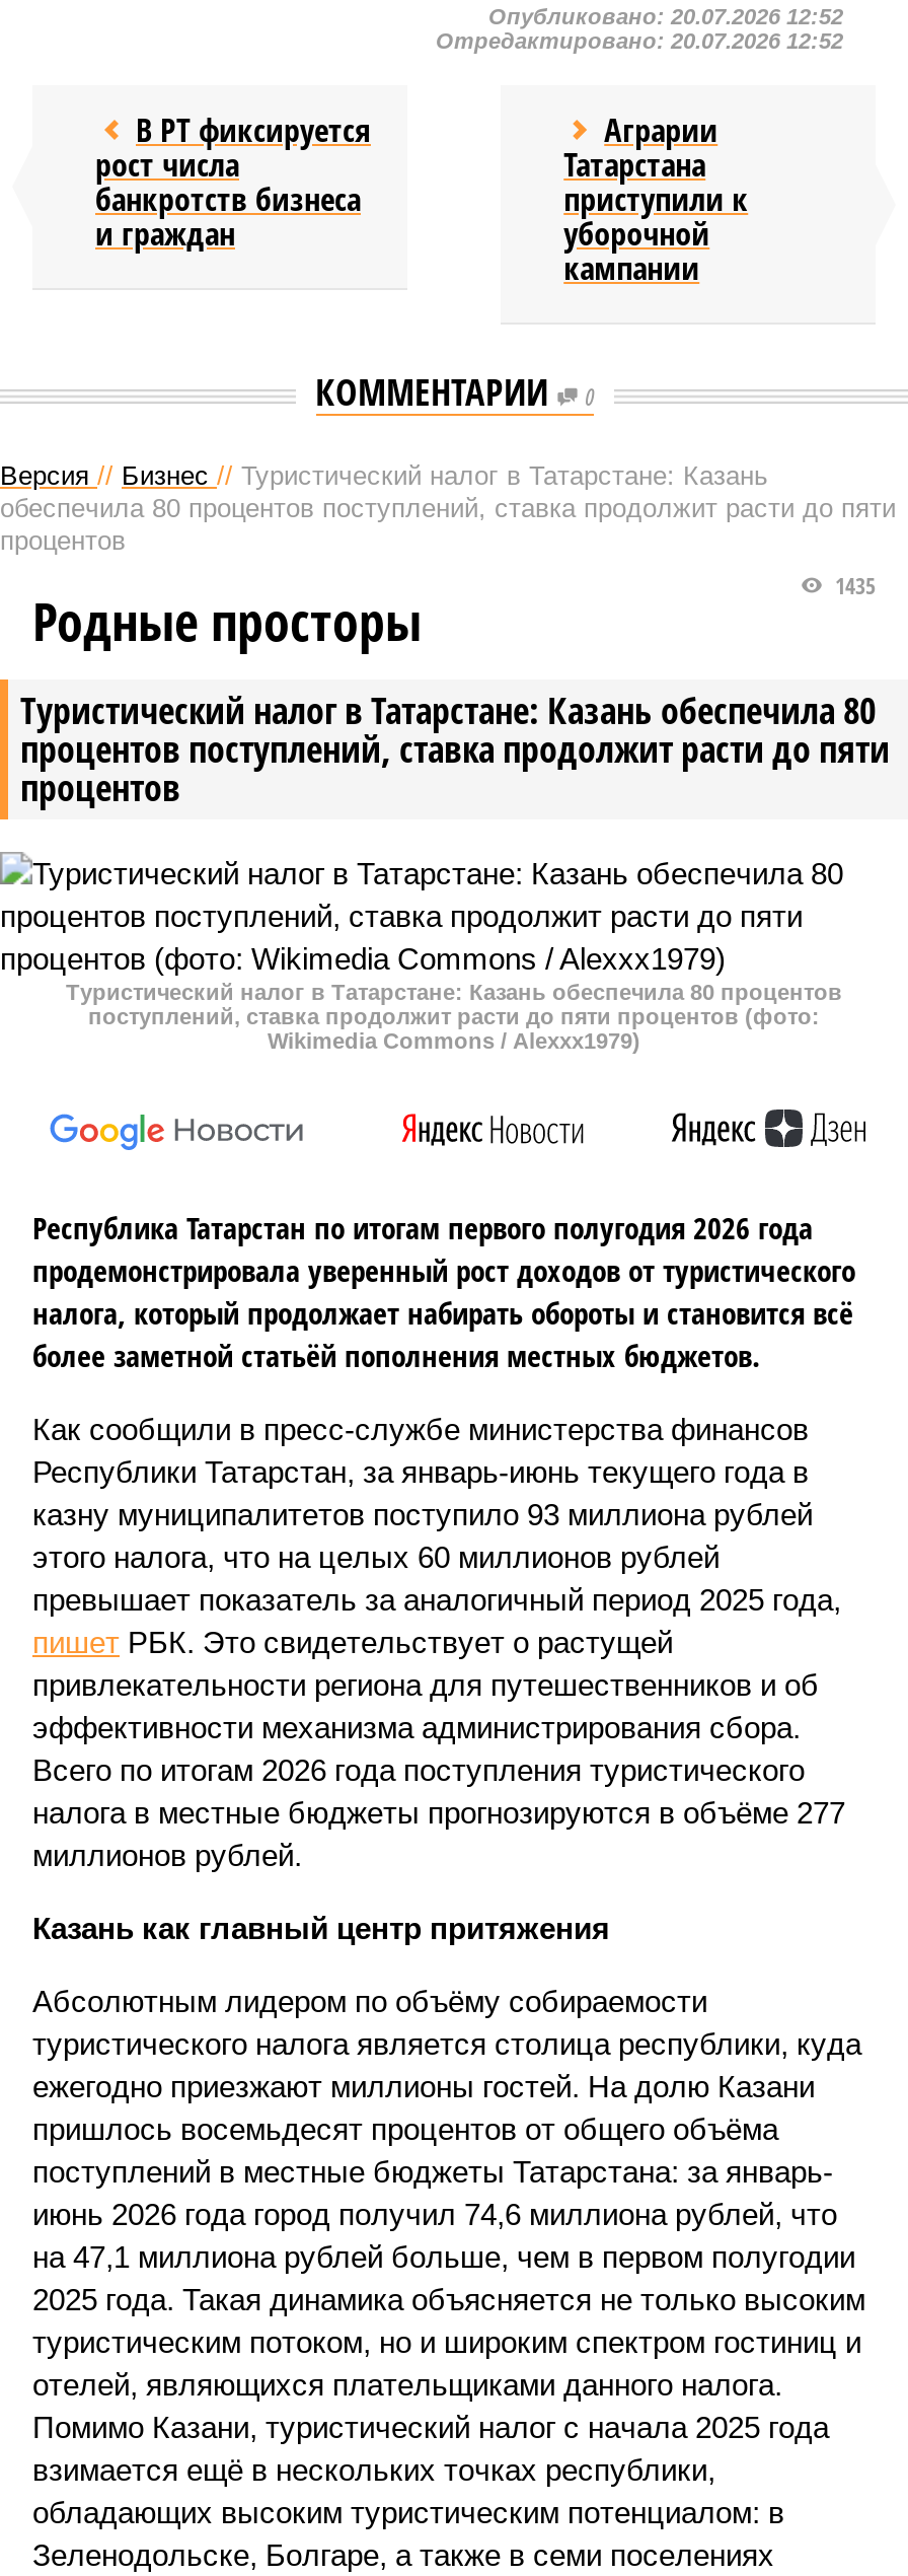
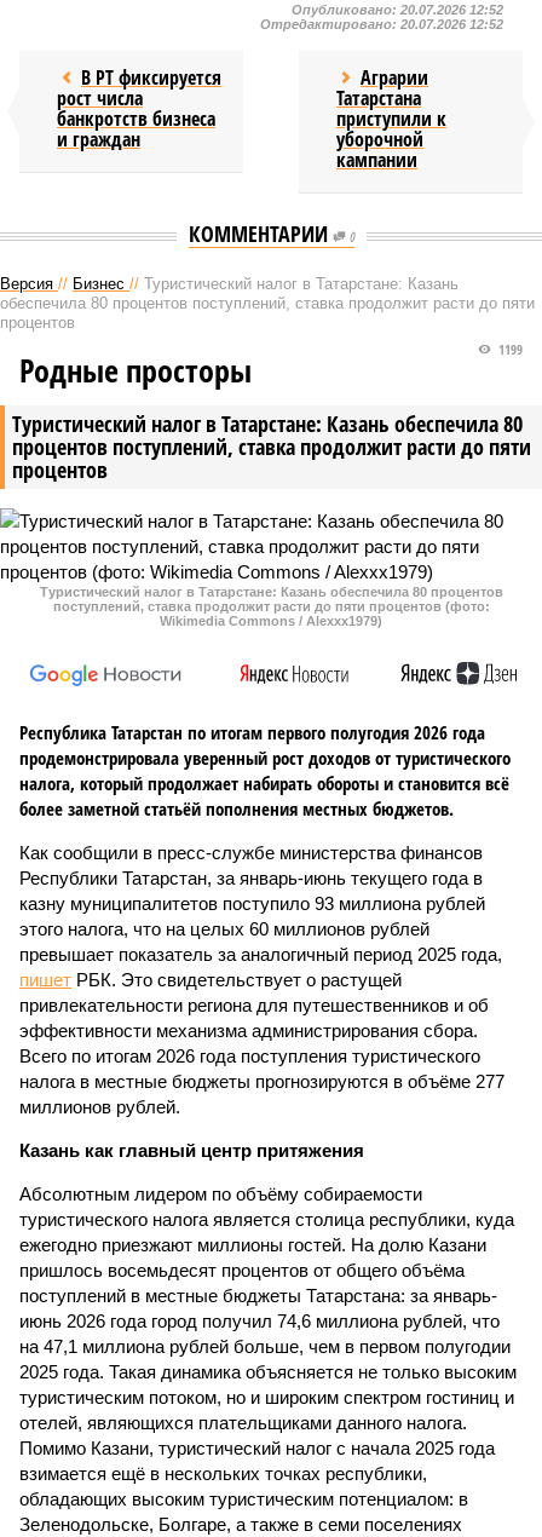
- 1435
+ 1199
